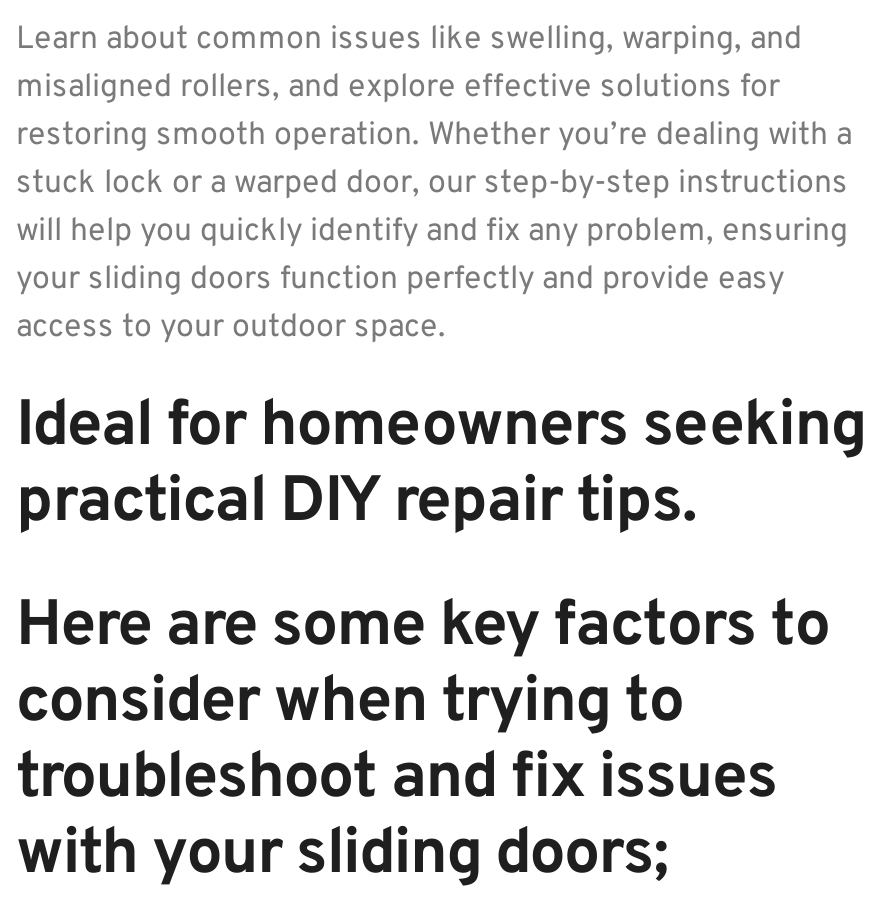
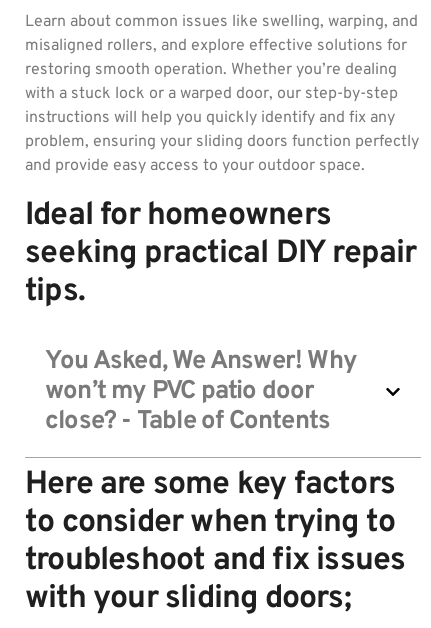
- restoring smooth operation. Whether you’re dealing with a
- stuck lock or a warped door, our step-by-step instructions
- will help you quickly identify and fix any problem, ensuring
- your sliding doors function perfectly and provide easy
- access to your outdoor space.
- Ideal for homeowners seeking
- practical DIY repair tips.
- Here are some key factors to
- consider when trying to
+ restoring smooth operation. Whether you’re dealing
+ with a stuck lock or a warped door, our step-by-step
+ instructions will help you quickly identify and fix any
+ problem, ensuring your sliding doors function perfectly
+ and provide easy access to your outdoor space.
+ Ideal for homeowners
+ seeking practical DIY repair
+ tips.
+ You Asked, We Answer! Why
+ won’t my PVC patio door
+ close? - Table of Contents
+ Here are some key factors
+ to consider when trying to
